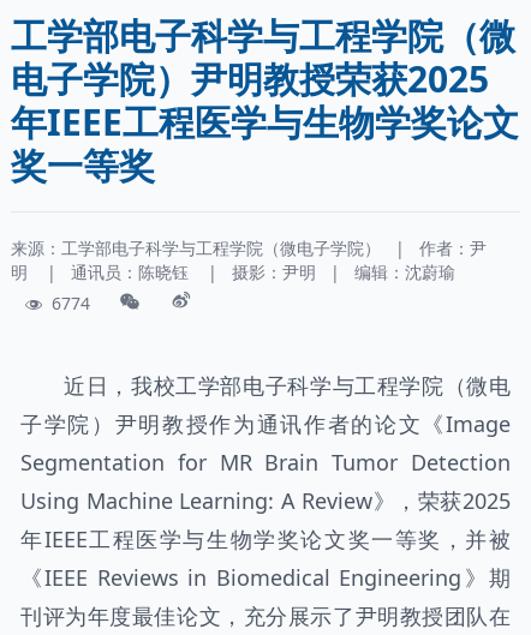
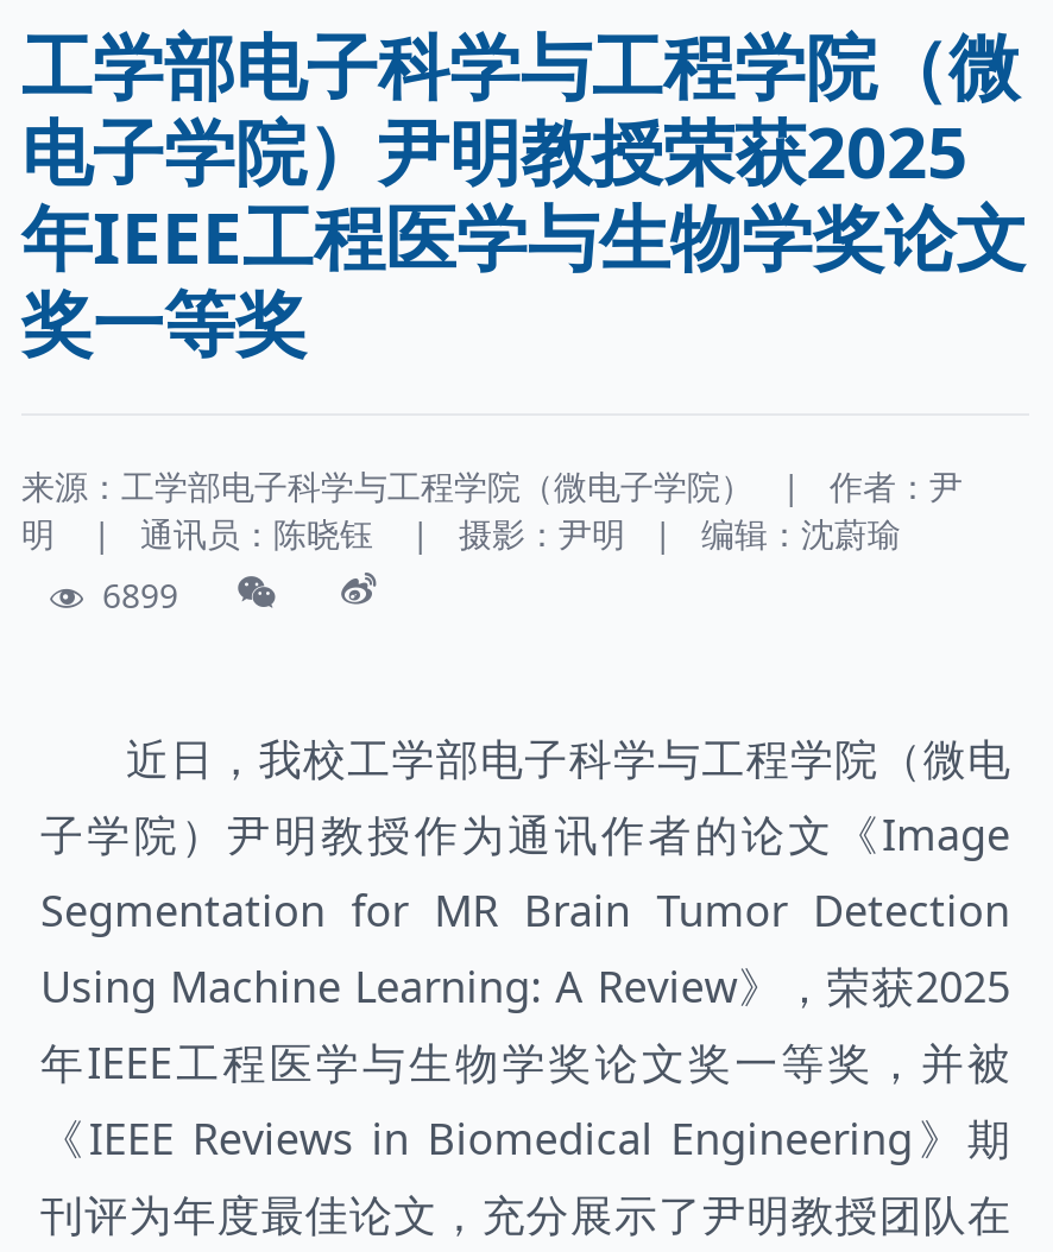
- 6774
+ 6899
